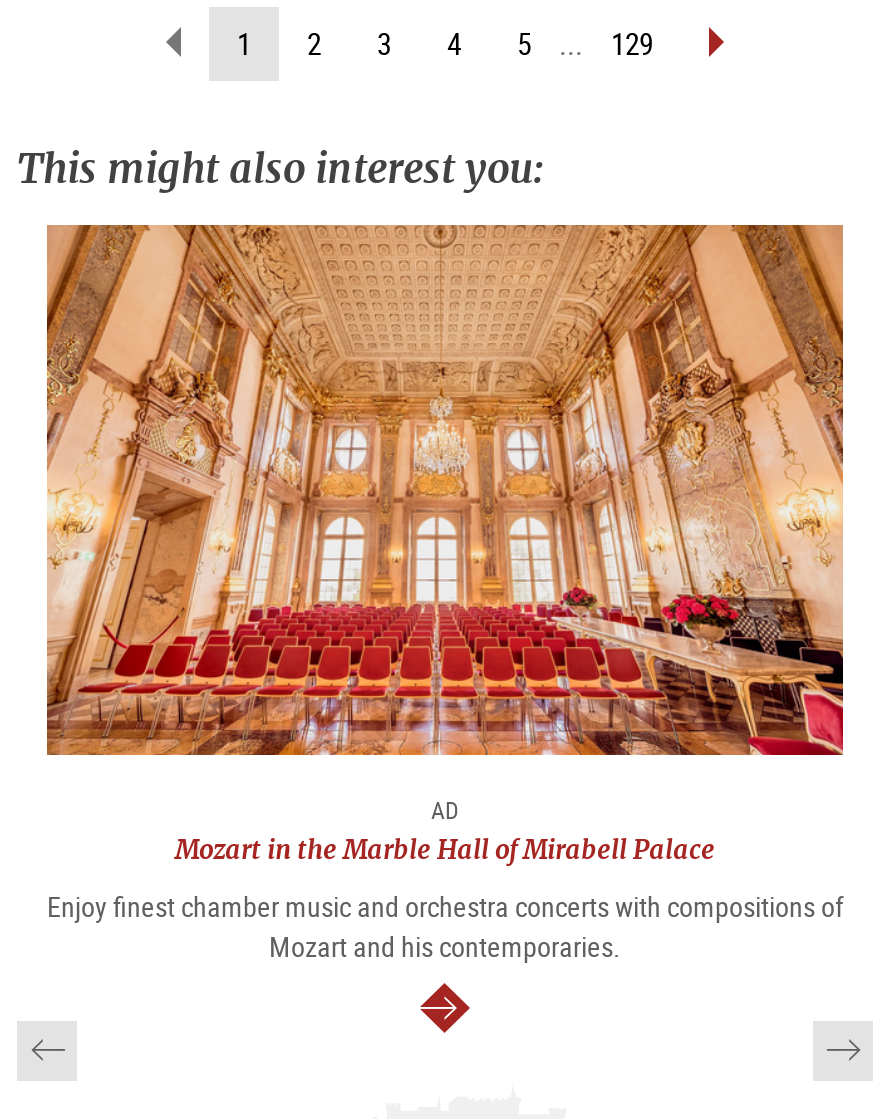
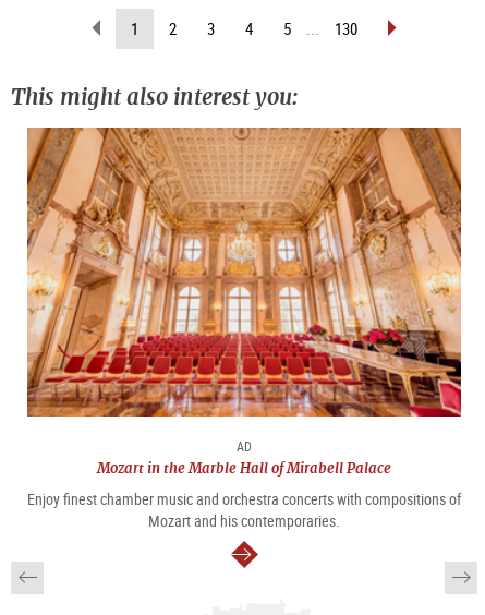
- 129
+ 130
